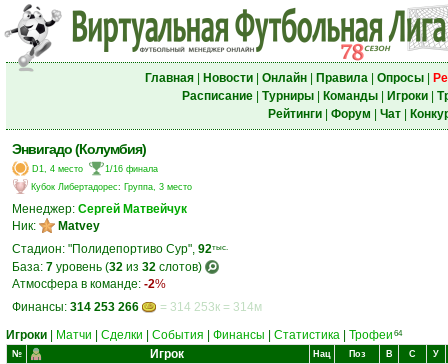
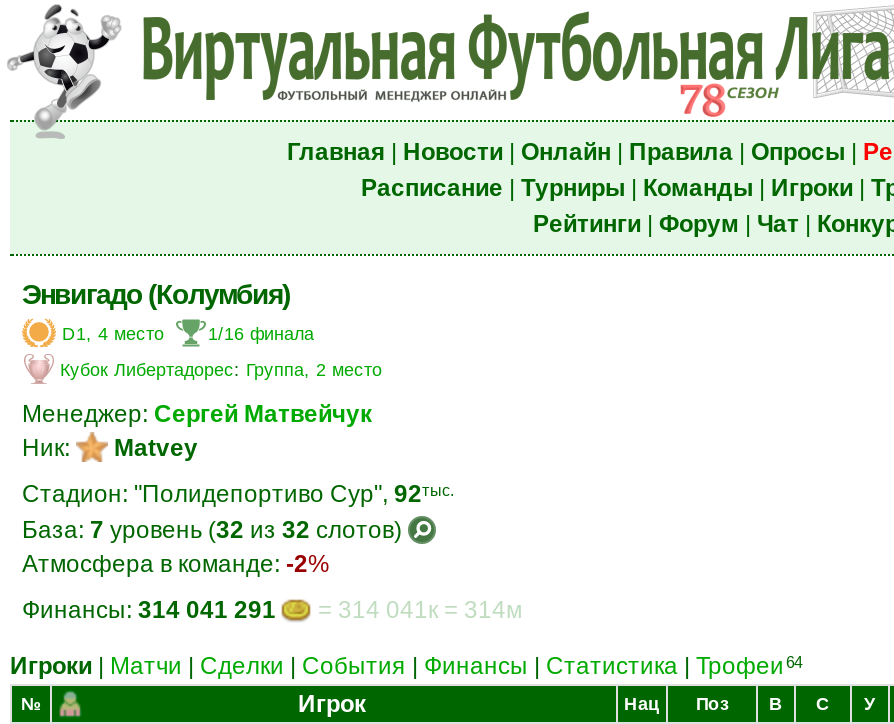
- Кубок Либертадорес: Группа, 3 место
+ Кубок Либертадорес: Группа, 2 место

- Финансы: 314 253 266
+ Финансы: 314 041 291

- = 314 253к = 314м
+ = 314 041к = 314м
